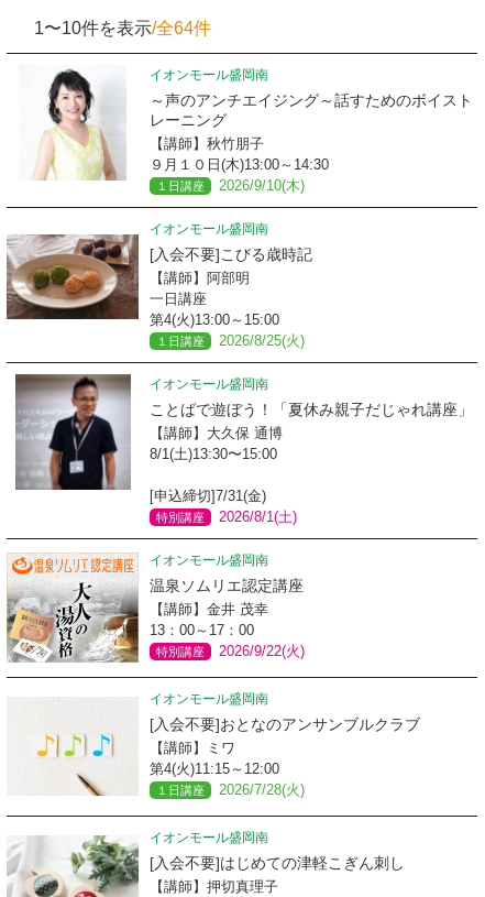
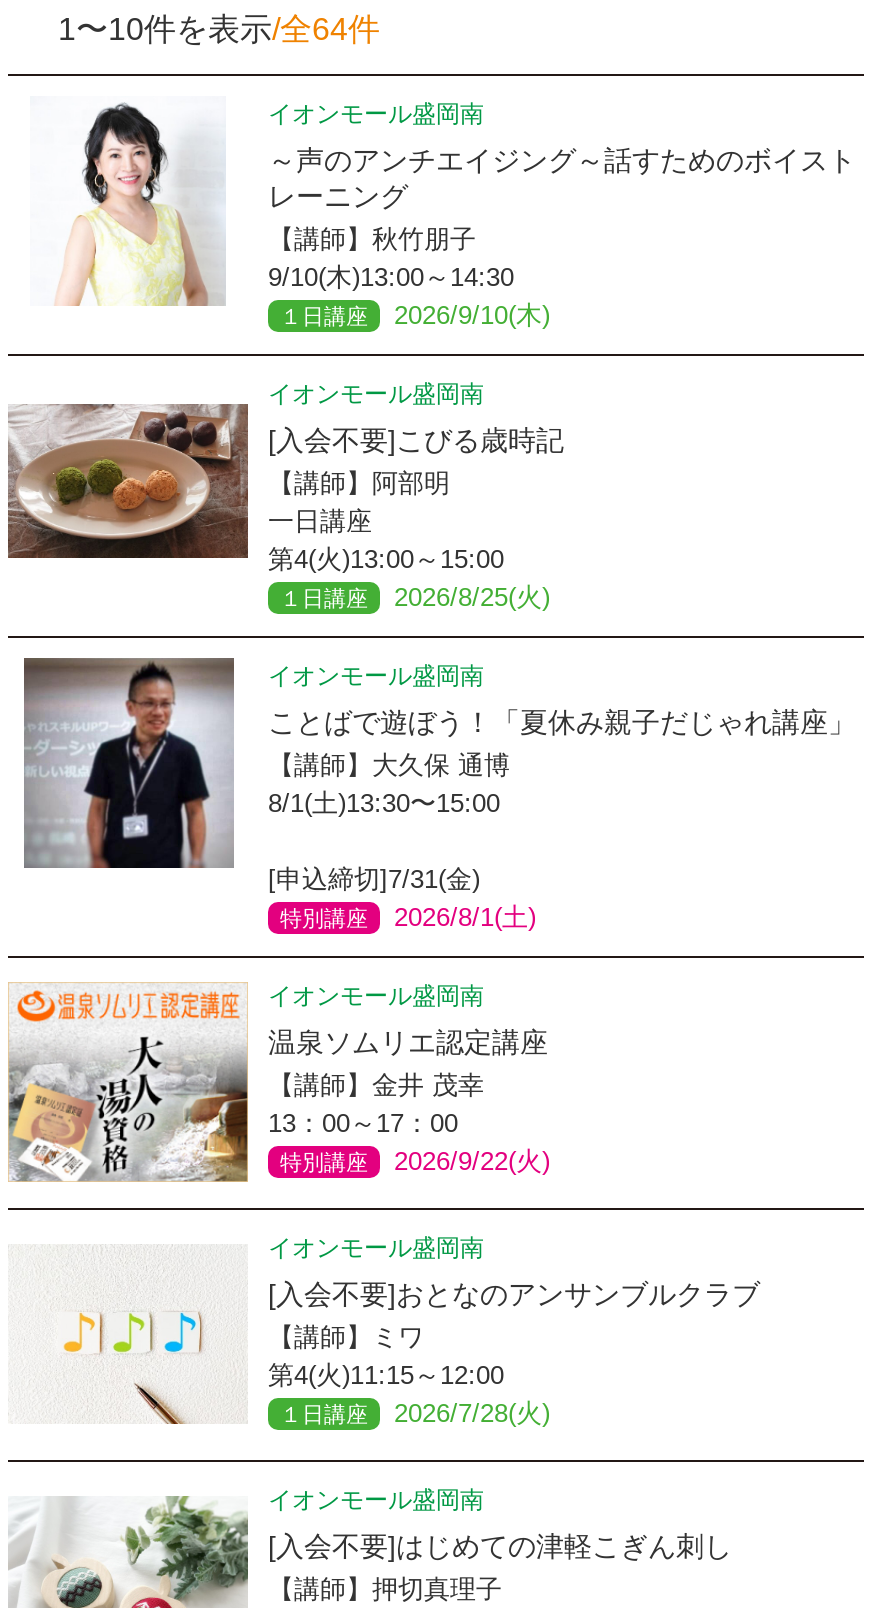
- ９月１０日(木)13:00～14:30
+ 9/10(木)13:00～14:30
